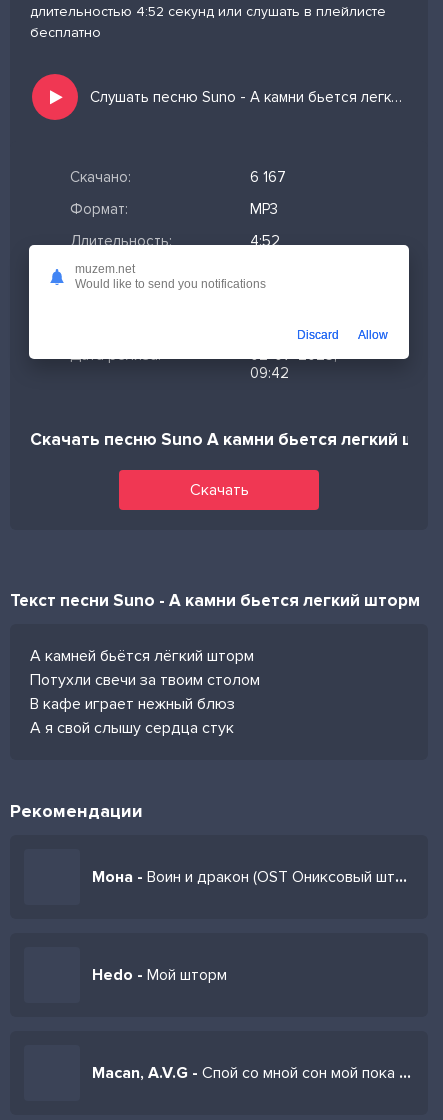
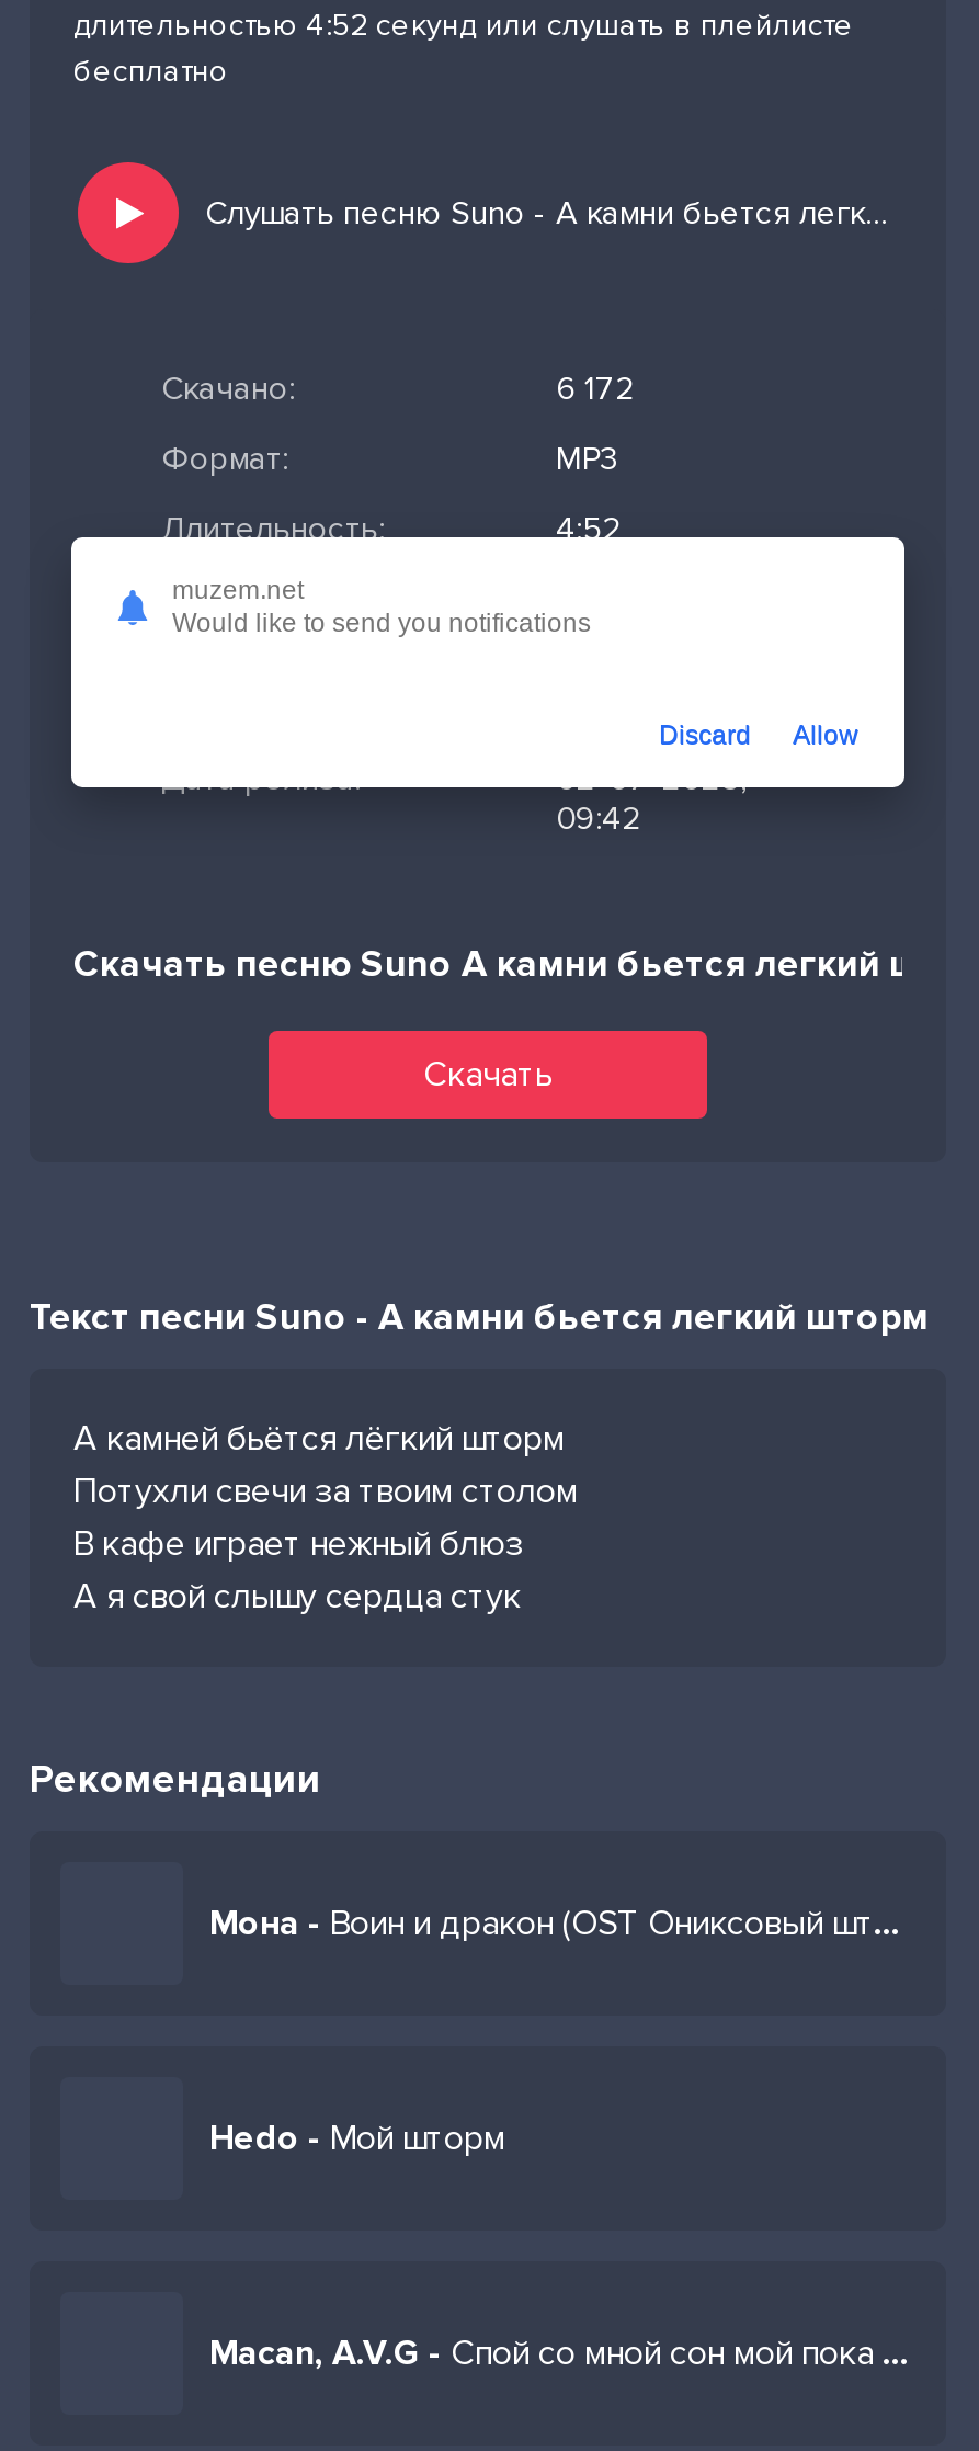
- 6 167
+ 6 172
